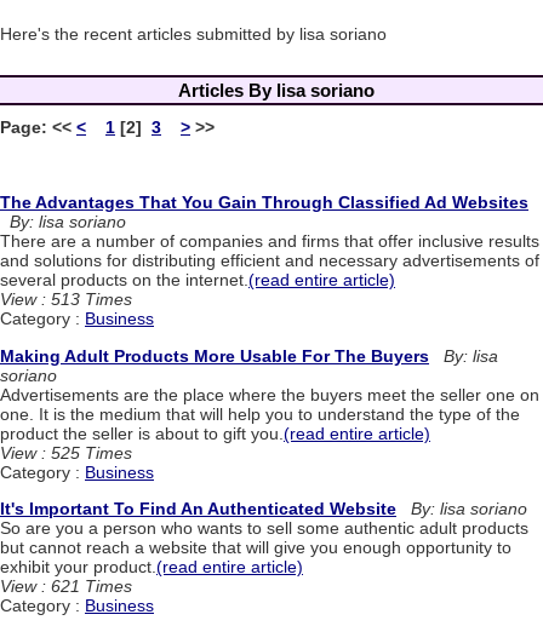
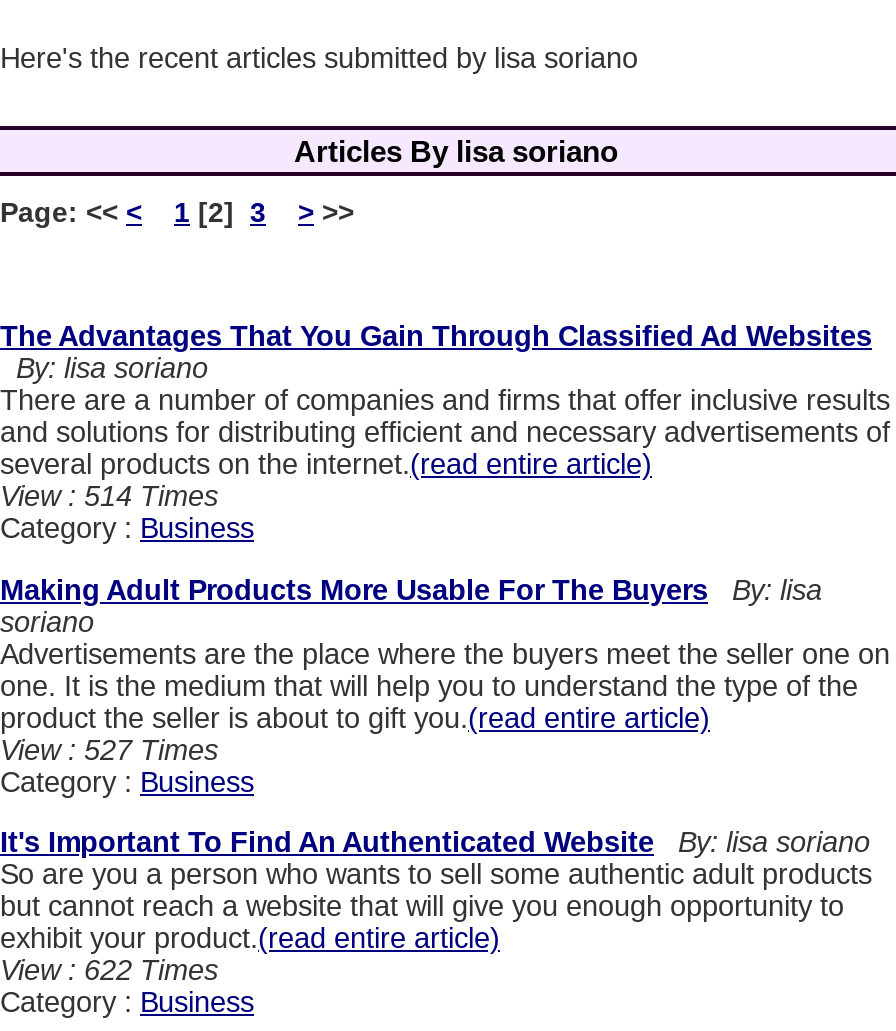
- View : 513 Times
+ View : 514 Times

- View : 525 Times
+ View : 527 Times

- View : 621 Times
+ View : 622 Times
